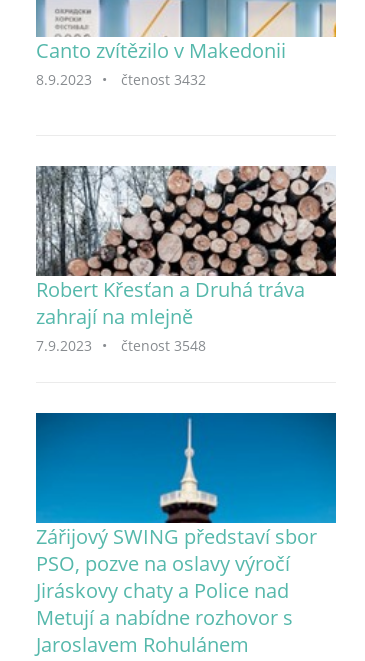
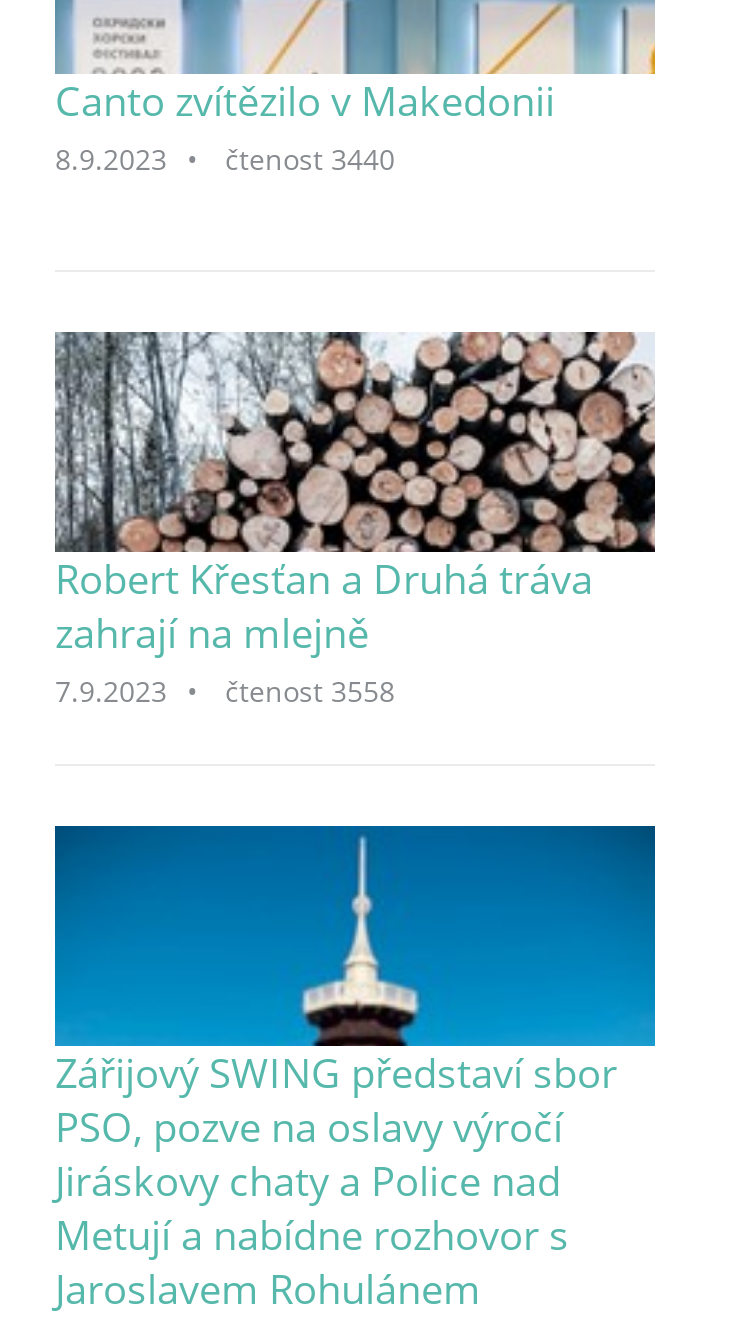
- 8.9.2023 • čtenost 3432
+ 8.9.2023 • čtenost 3440

- 7.9.2023 • čtenost 3548
+ 7.9.2023 • čtenost 3558
